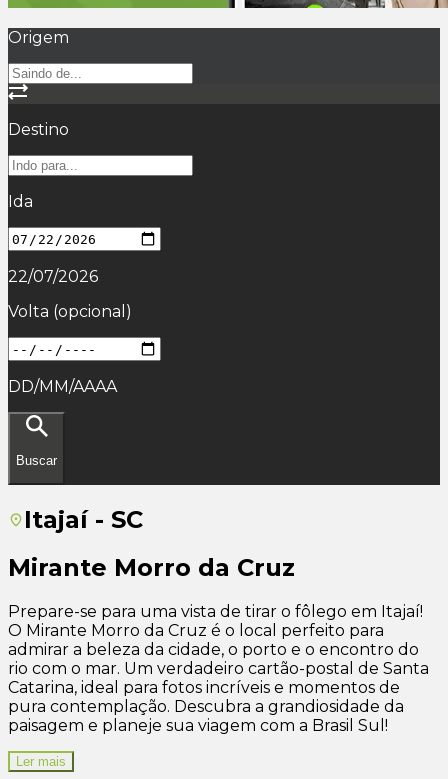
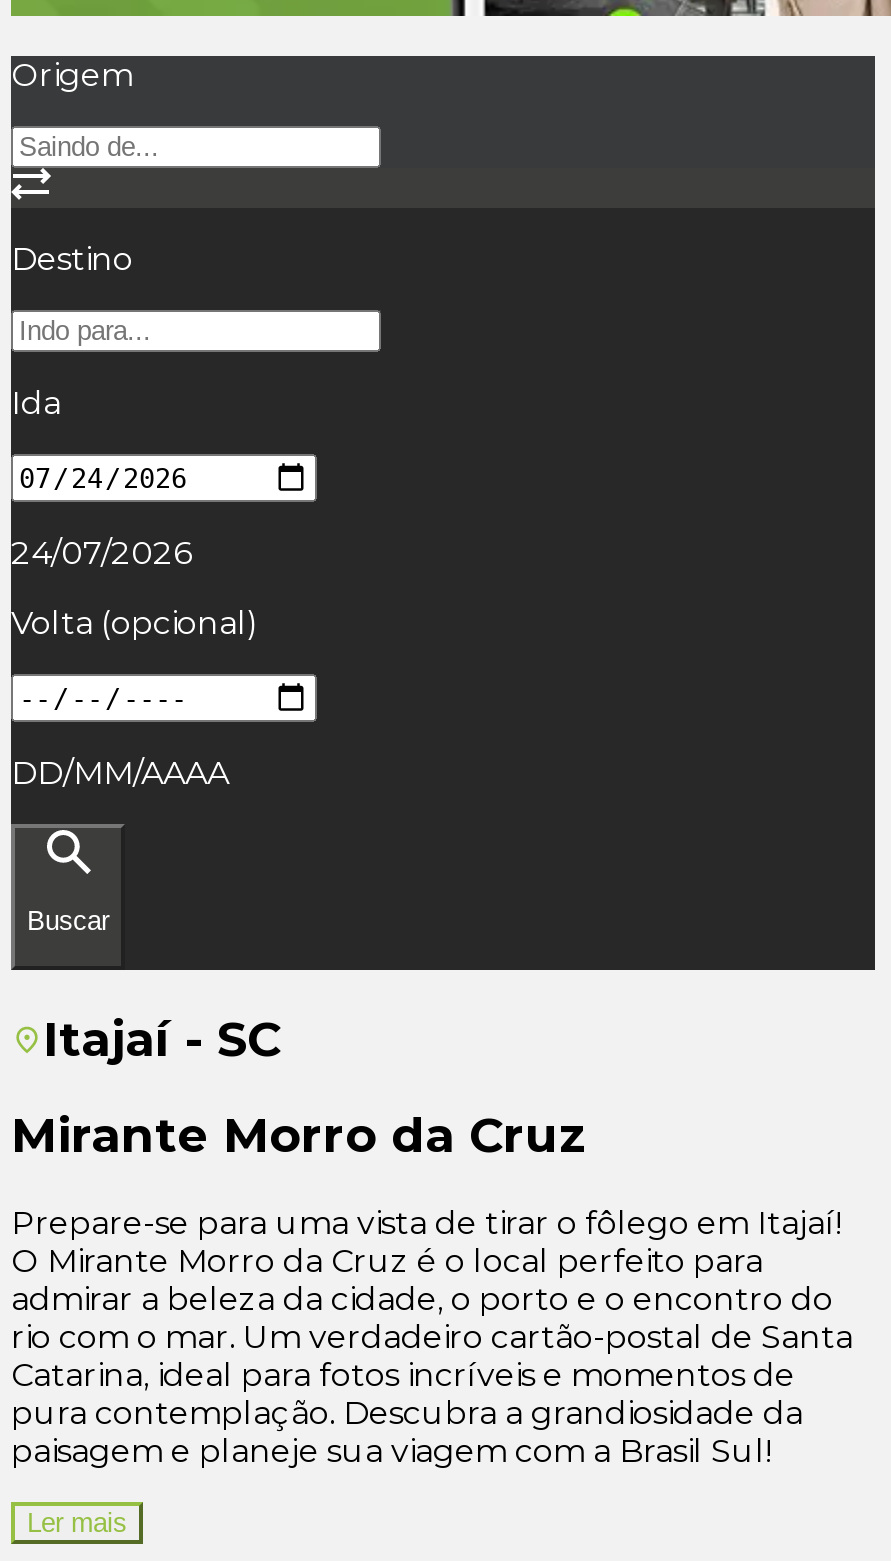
- 22/07/2026
+ 24/07/2026
